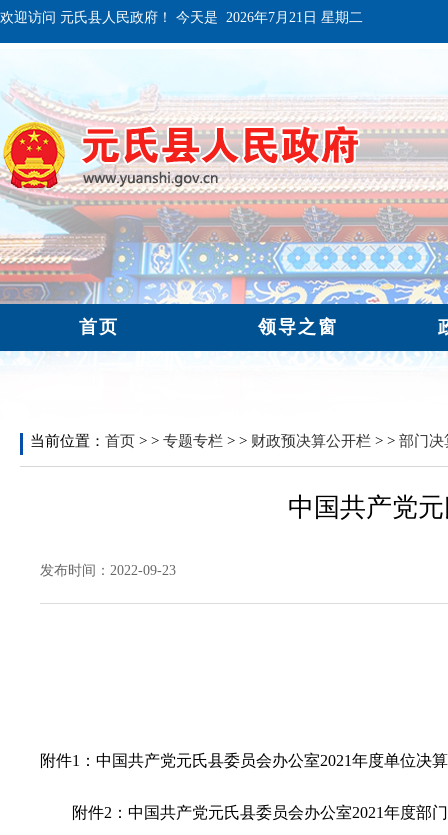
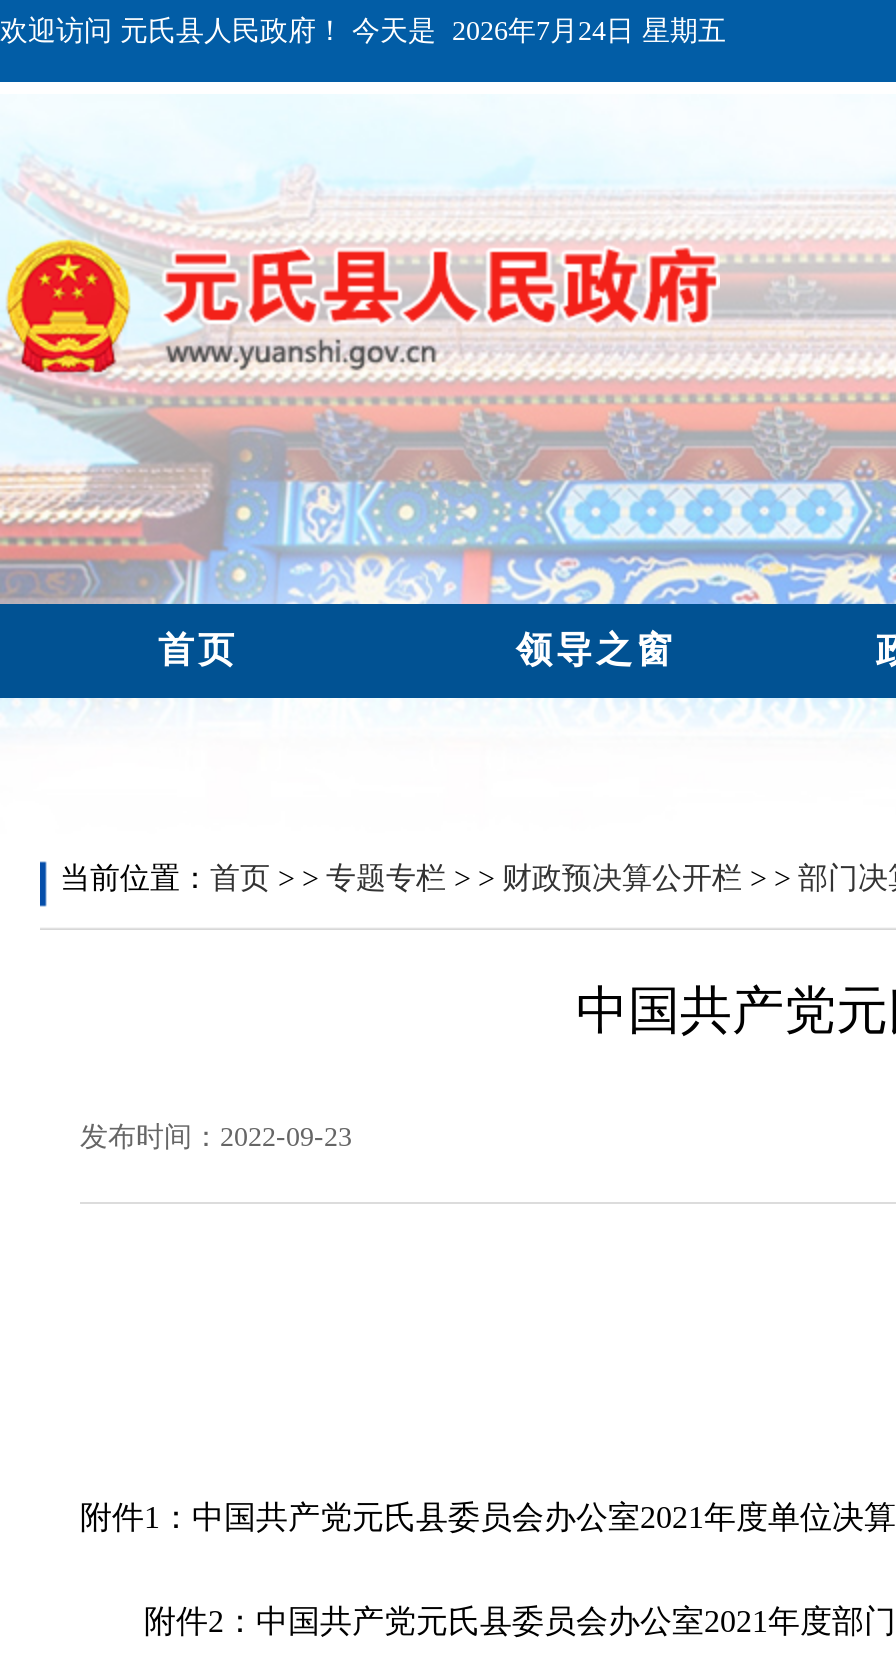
- 欢迎访问 元氏县人民政府！ 今天是2026年7月21日 星期二
+ 欢迎访问 元氏县人民政府！ 今天是2026年7月24日 星期五
